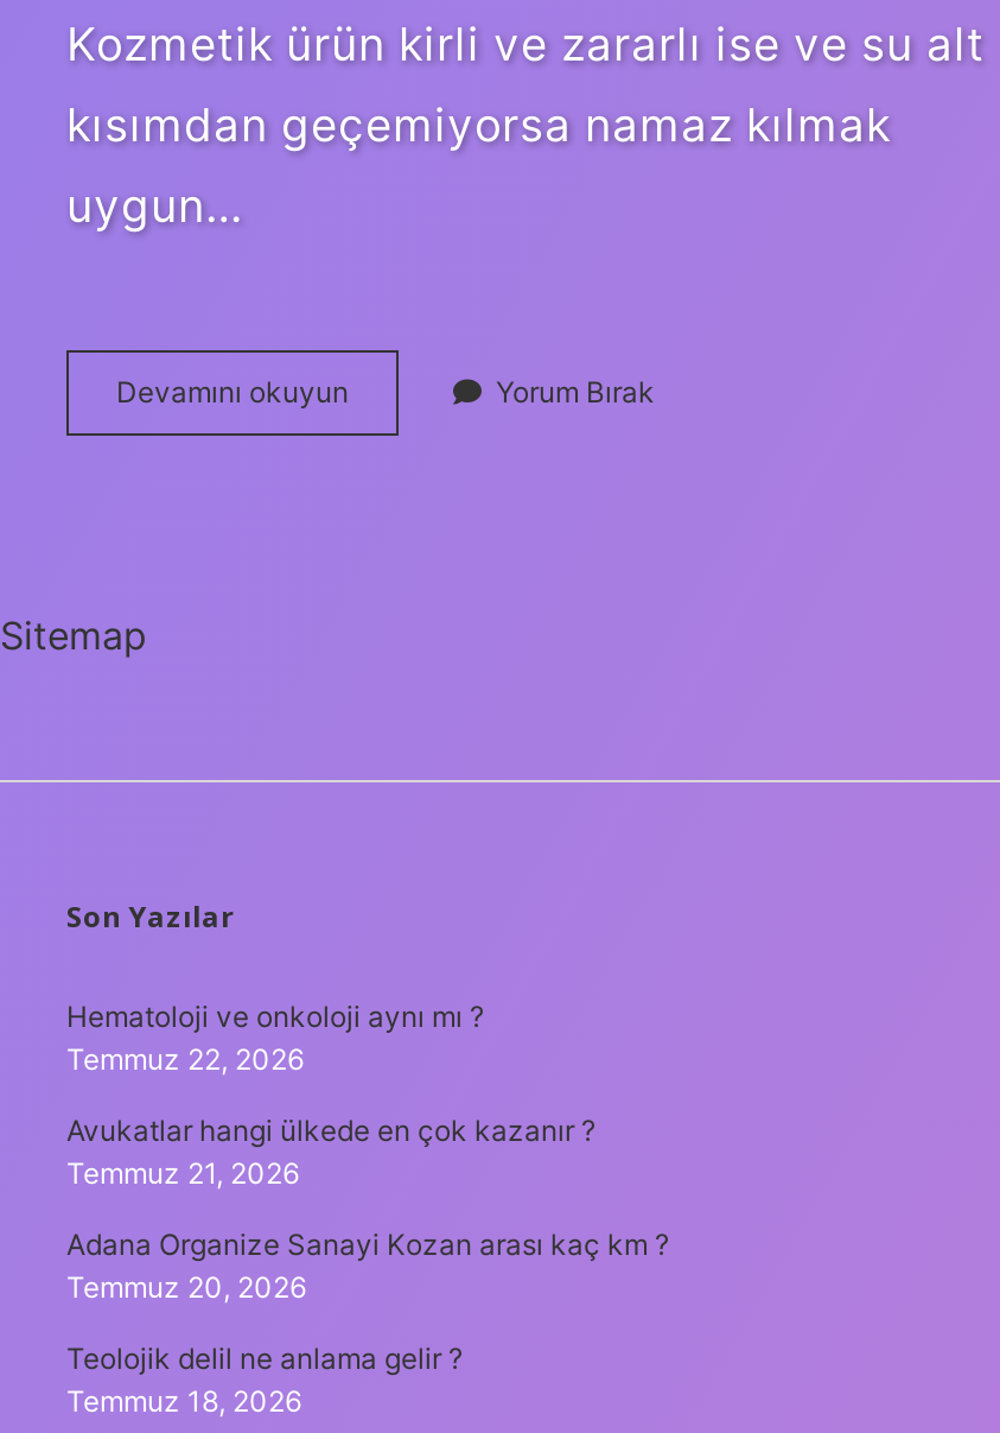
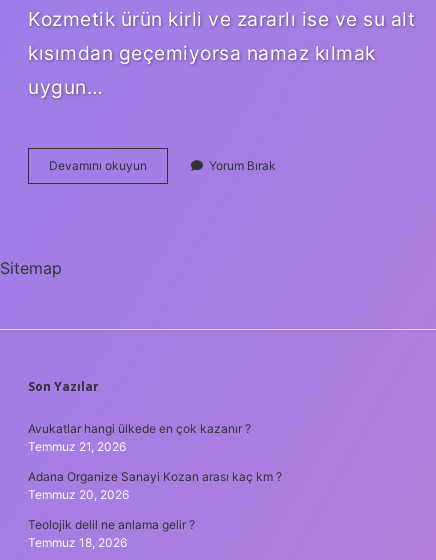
- Hematoloji ve onkoloji aynı mı ?
- Temmuz 22, 2026
